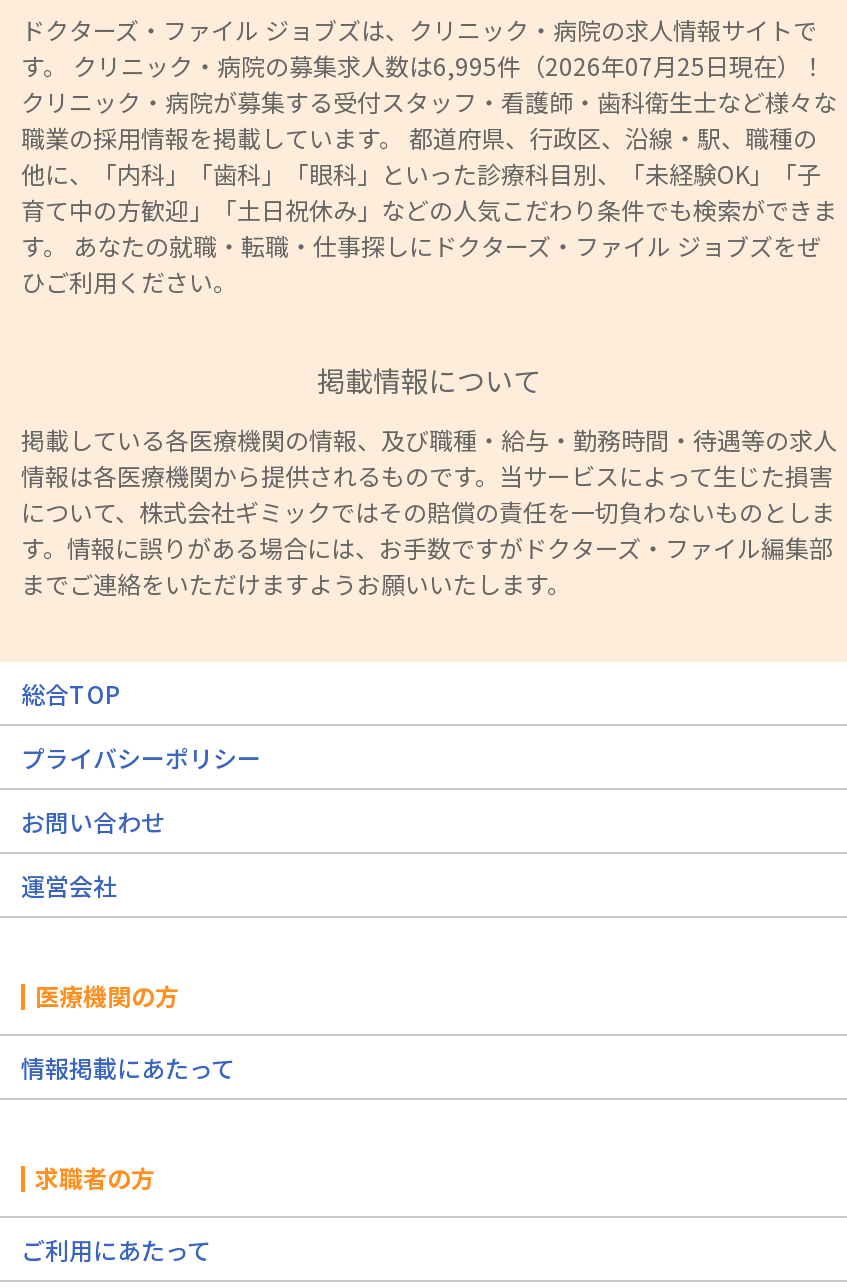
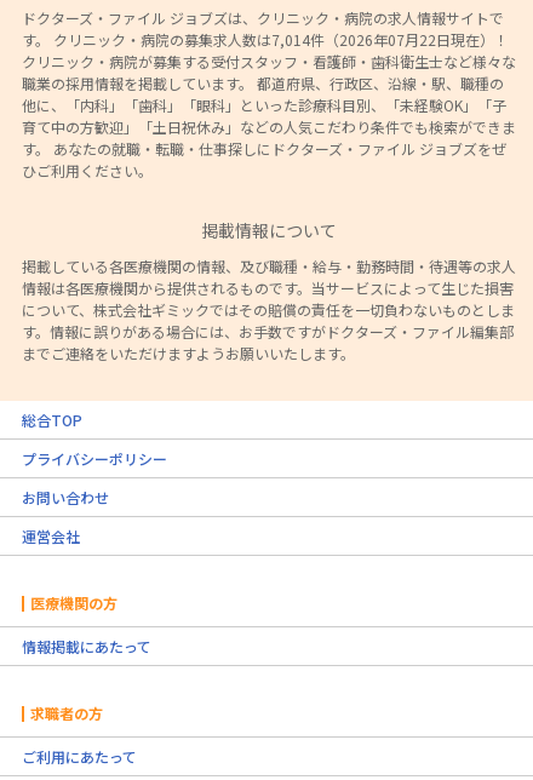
- す。 クリニック・病院の募集求人数は6,995件（2026年07月25日現在）！
+ す。 クリニック・病院の募集求人数は7,014件（2026年07月22日現在）！
